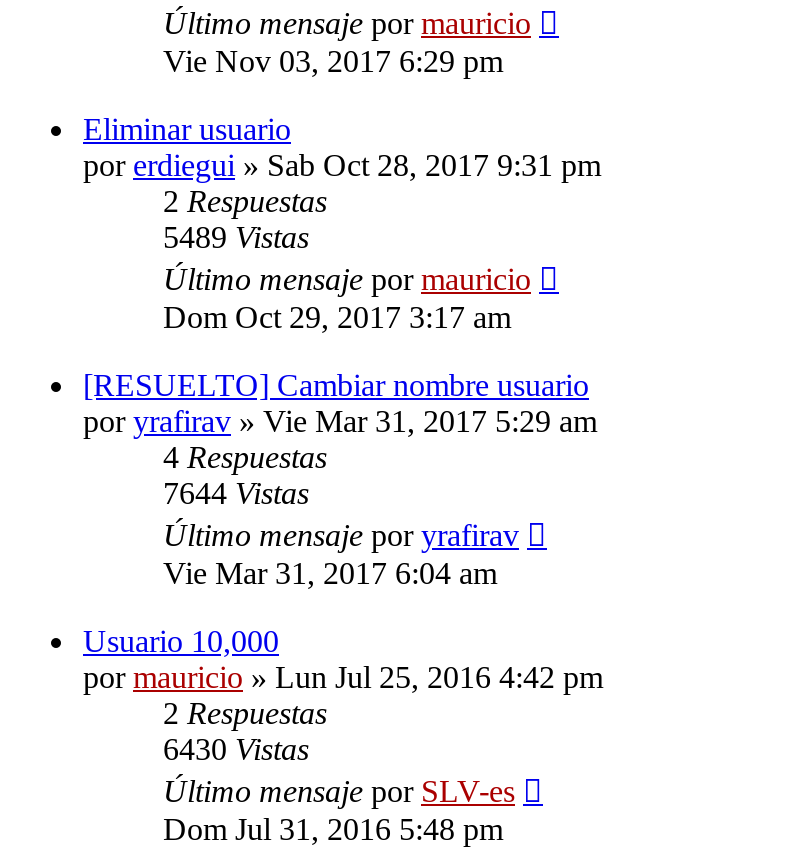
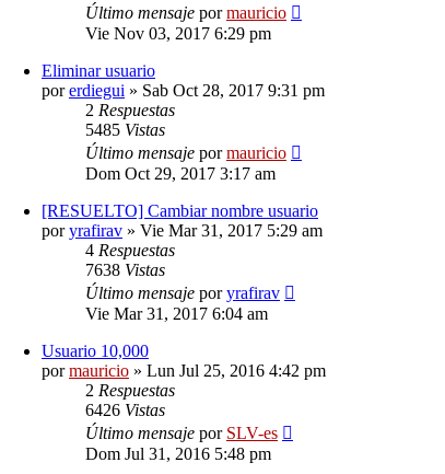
- 5489Vistas
+ 5485Vistas

- 7644Vistas
+ 7638Vistas

- 6430Vistas
+ 6426Vistas
